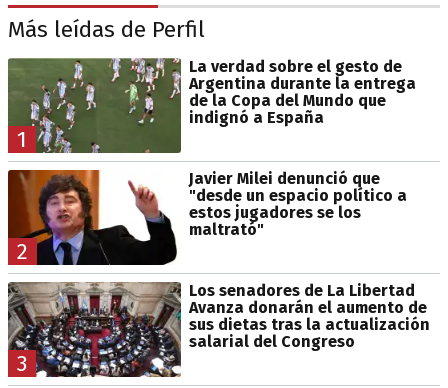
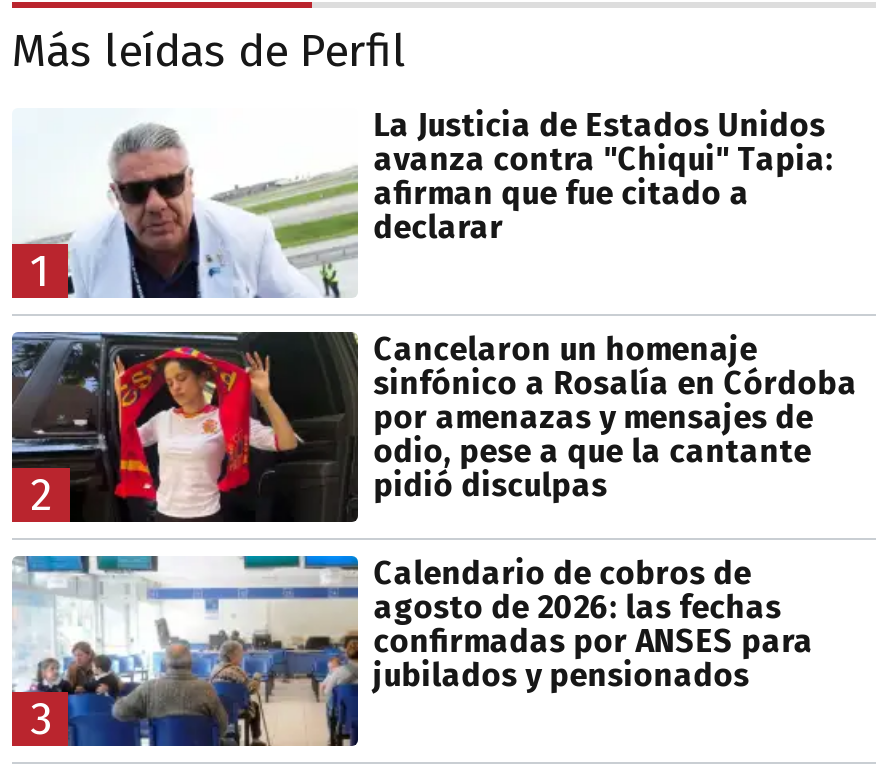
- [image]
- La verdad sobre el gesto de
- Argentina durante la entrega
- de la Copa del Mundo que
- indignó a España
+ [image]
+ La Justicia de Estados Unidos
+ avanza contra "Chiqui" Tapia:
+ afirman que fue citado a
+ declarar

- [image]
- Javier Milei denunció que
- "desde un espacio político a
- estos jugadores se los
- maltrató"
+ [image]
+ Cancelaron un homenaje
+ sinfónico a Rosalía en Córdoba
+ por amenazas y mensajes de
+ odio, pese a que la cantante
+ pidió disculpas

- [image]
- Los senadores de La Libertad
- Avanza donarán el aumento de
- sus dietas tras la actualización
- salarial del Congreso
+ [image]
+ Calendario de cobros de
+ agosto de 2026: las fechas
+ confirmadas por ANSES para
+ jubilados y pensionados
